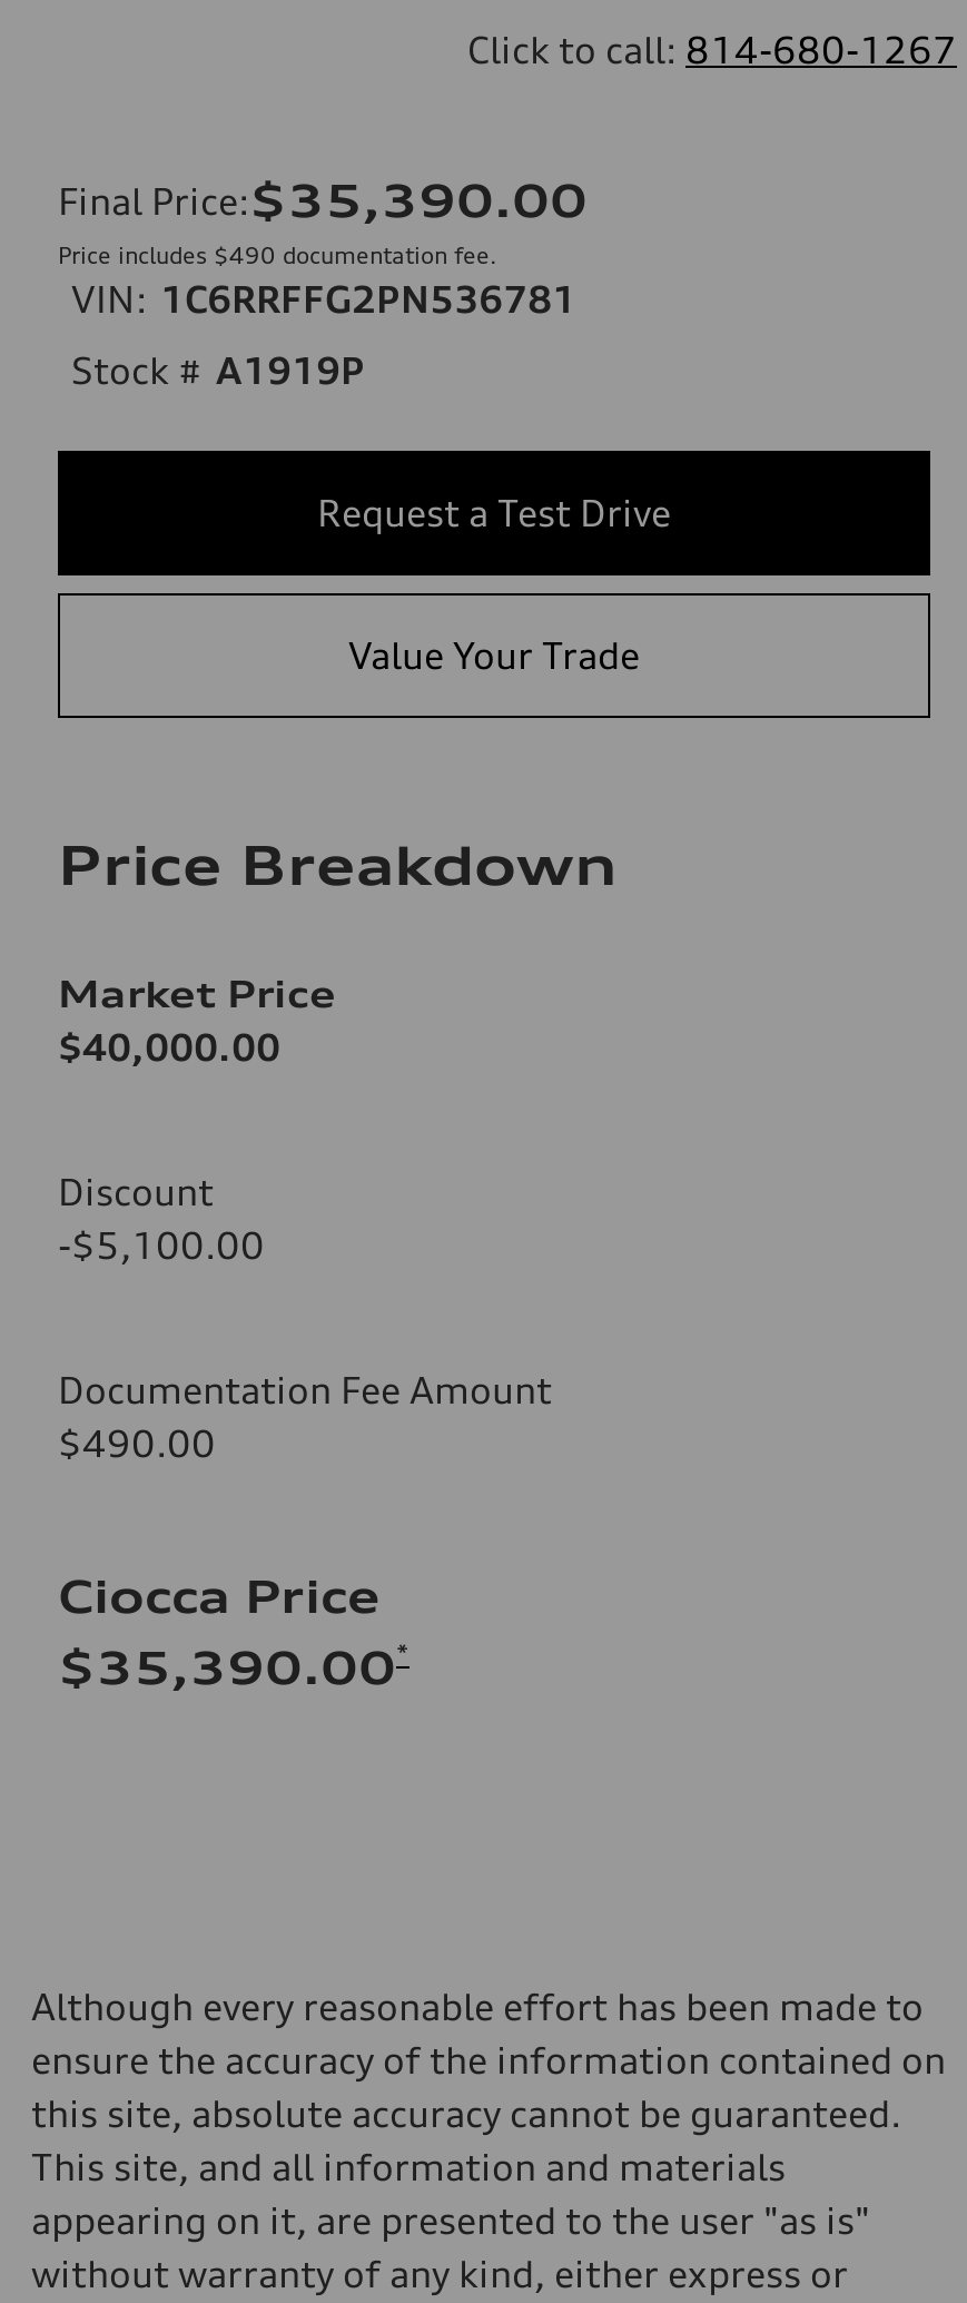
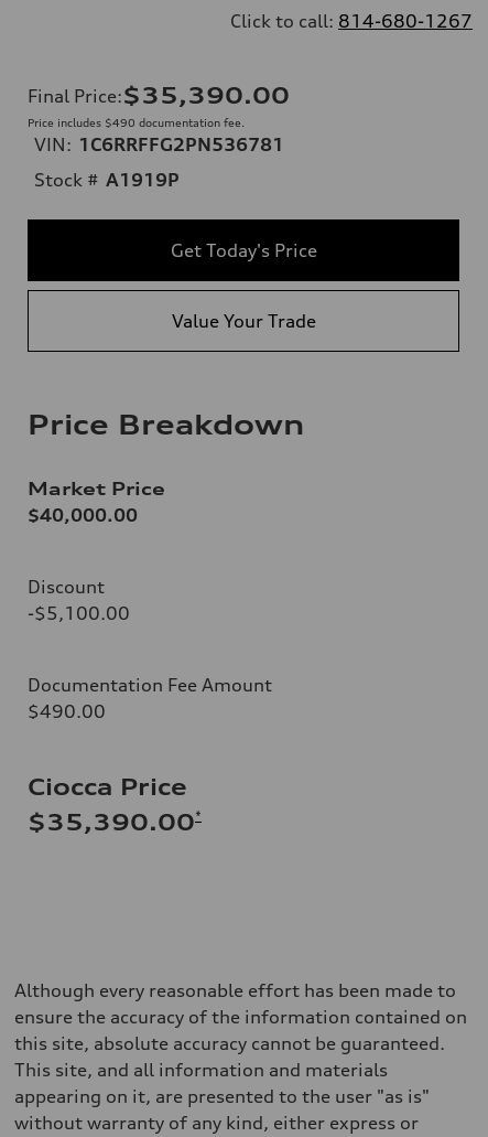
- Request a Test Drive
+ Get Today's Price
